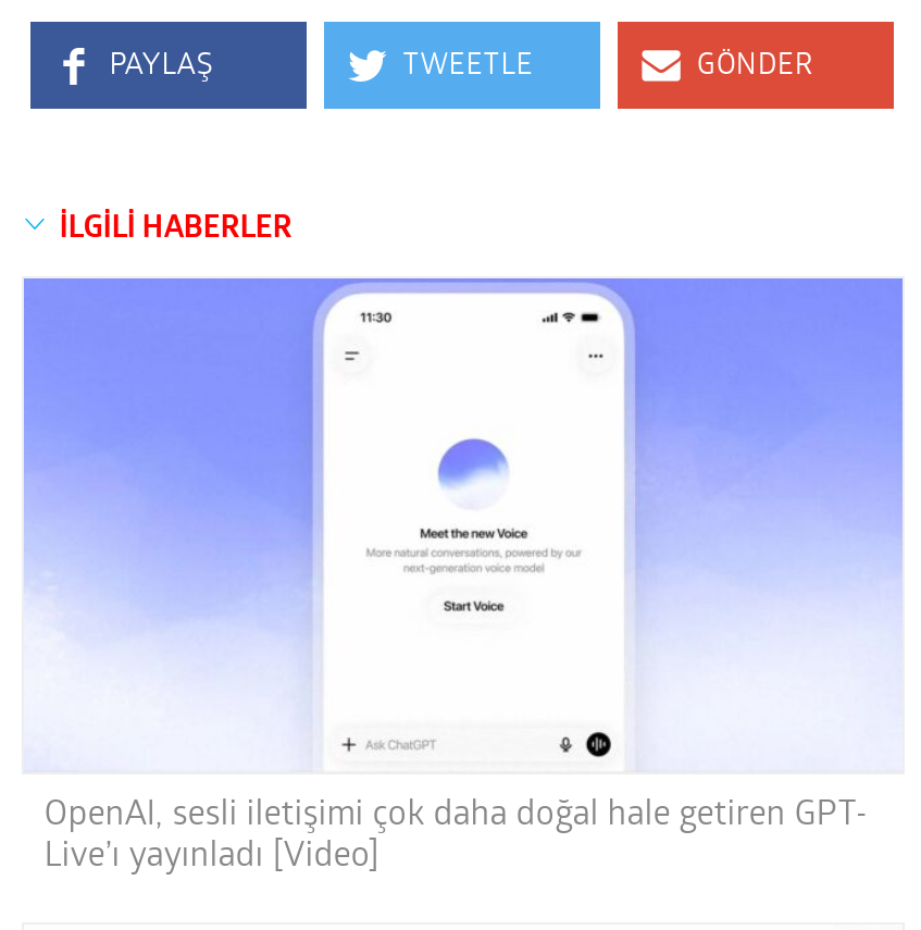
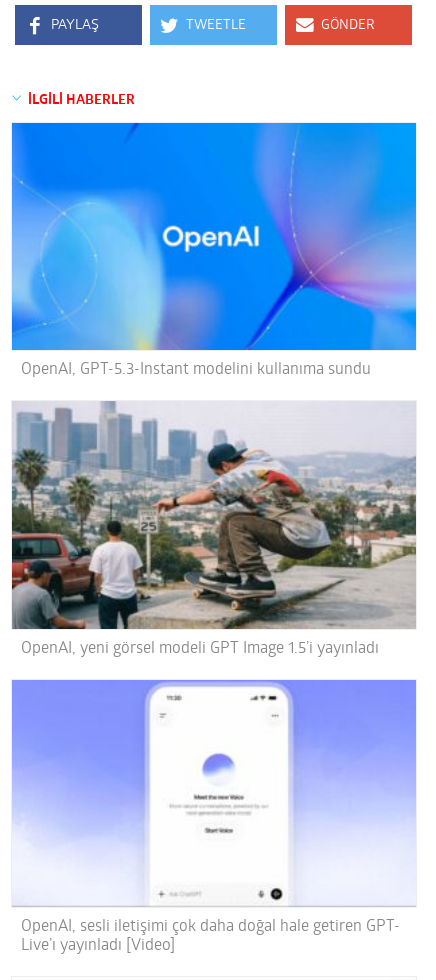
+ [image]
+ OpenAI, GPT-5.3-Instant modelini kullanıma sundu

+ [image]
+ OpenAI, yeni görsel modeli GPT Image 1.5’i yayınladı
